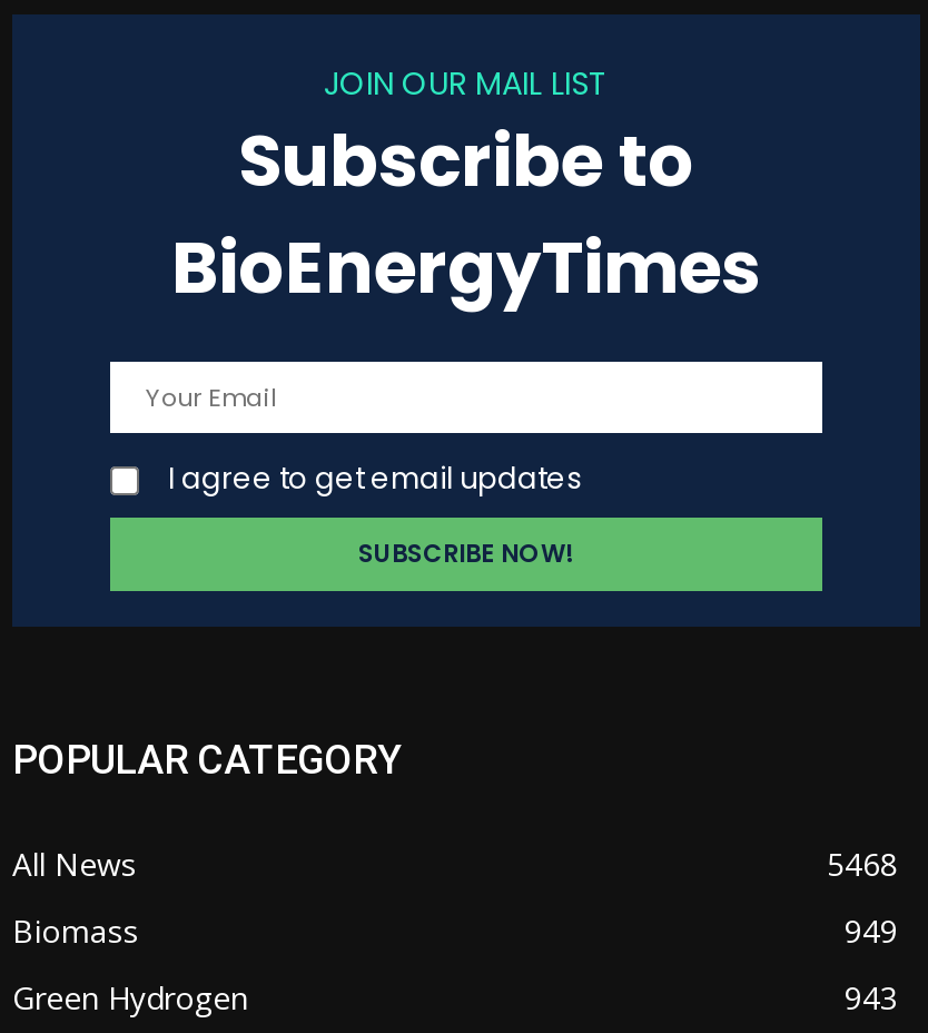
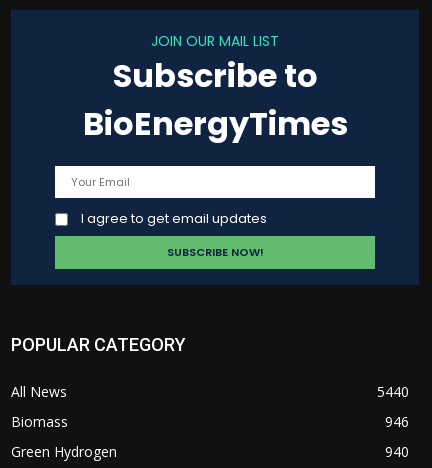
- 5468
+ 5440

- 949
+ 946

- 943
+ 940
